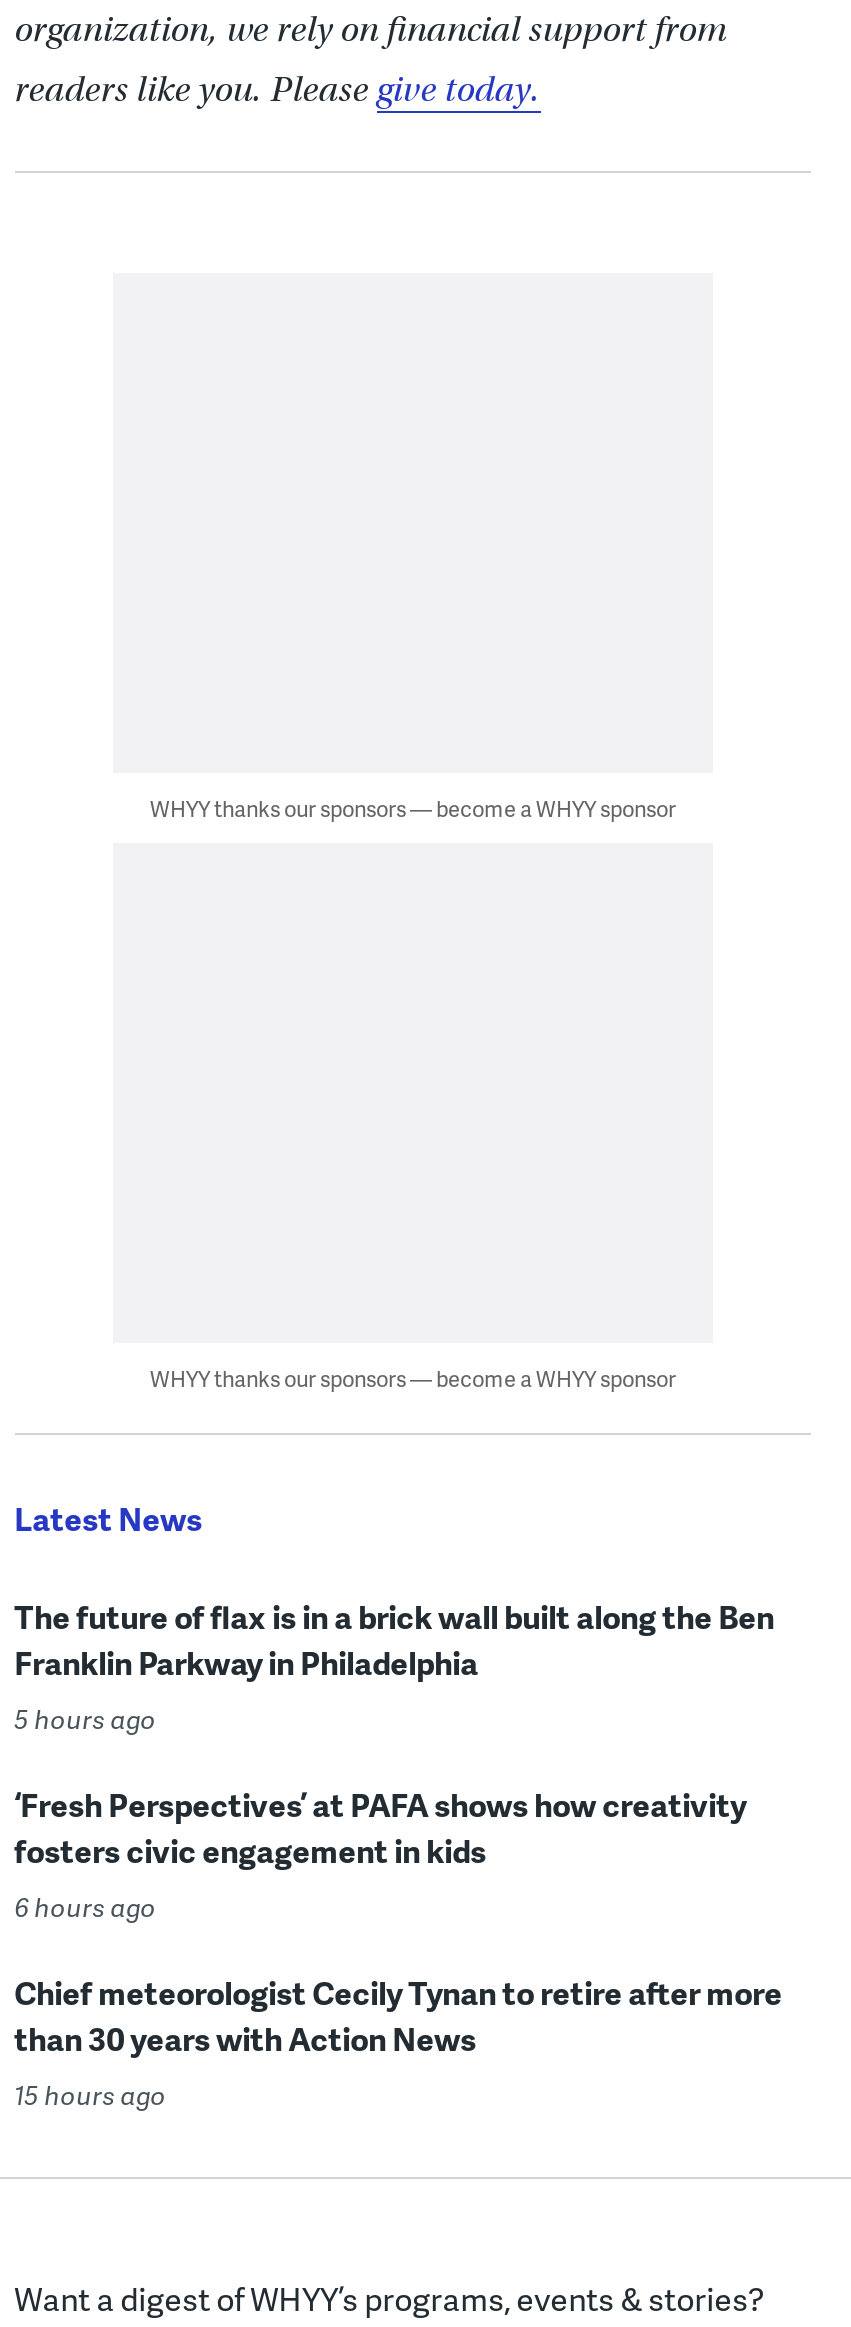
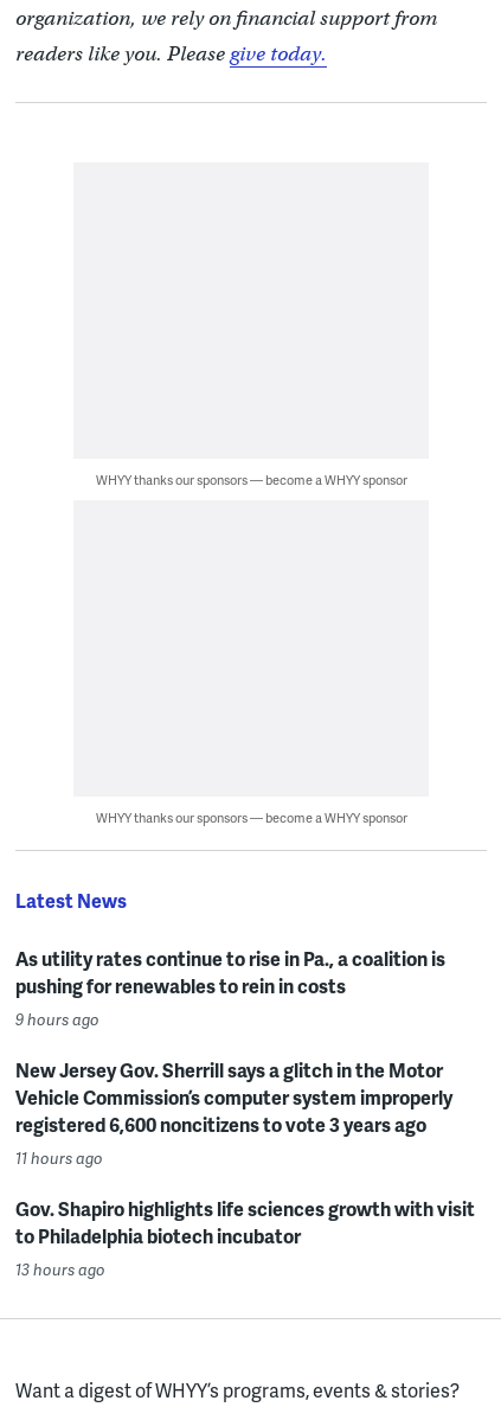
- The future of flax is in a brick wall built along the Ben
- Franklin Parkway in Philadelphia
- 5 hours ago
+ As utility rates continue to rise in Pa., a coalition is
+ pushing for renewables to rein in costs
+ 9 hours ago

- ‘Fresh Perspectives’ at PAFA shows how creativity
- fosters civic engagement in kids
- 6 hours ago
+ New Jersey Gov. Sherrill says a glitch in the Motor
+ Vehicle Commission’s computer system improperly
+ registered 6,600 noncitizens to vote 3 years ago
+ 11 hours ago

- Chief meteorologist Cecily Tynan to retire after more
- than 30 years with Action News
- 15 hours ago
+ Gov. Shapiro highlights life sciences growth with visit
+ to Philadelphia biotech incubator
+ 13 hours ago
